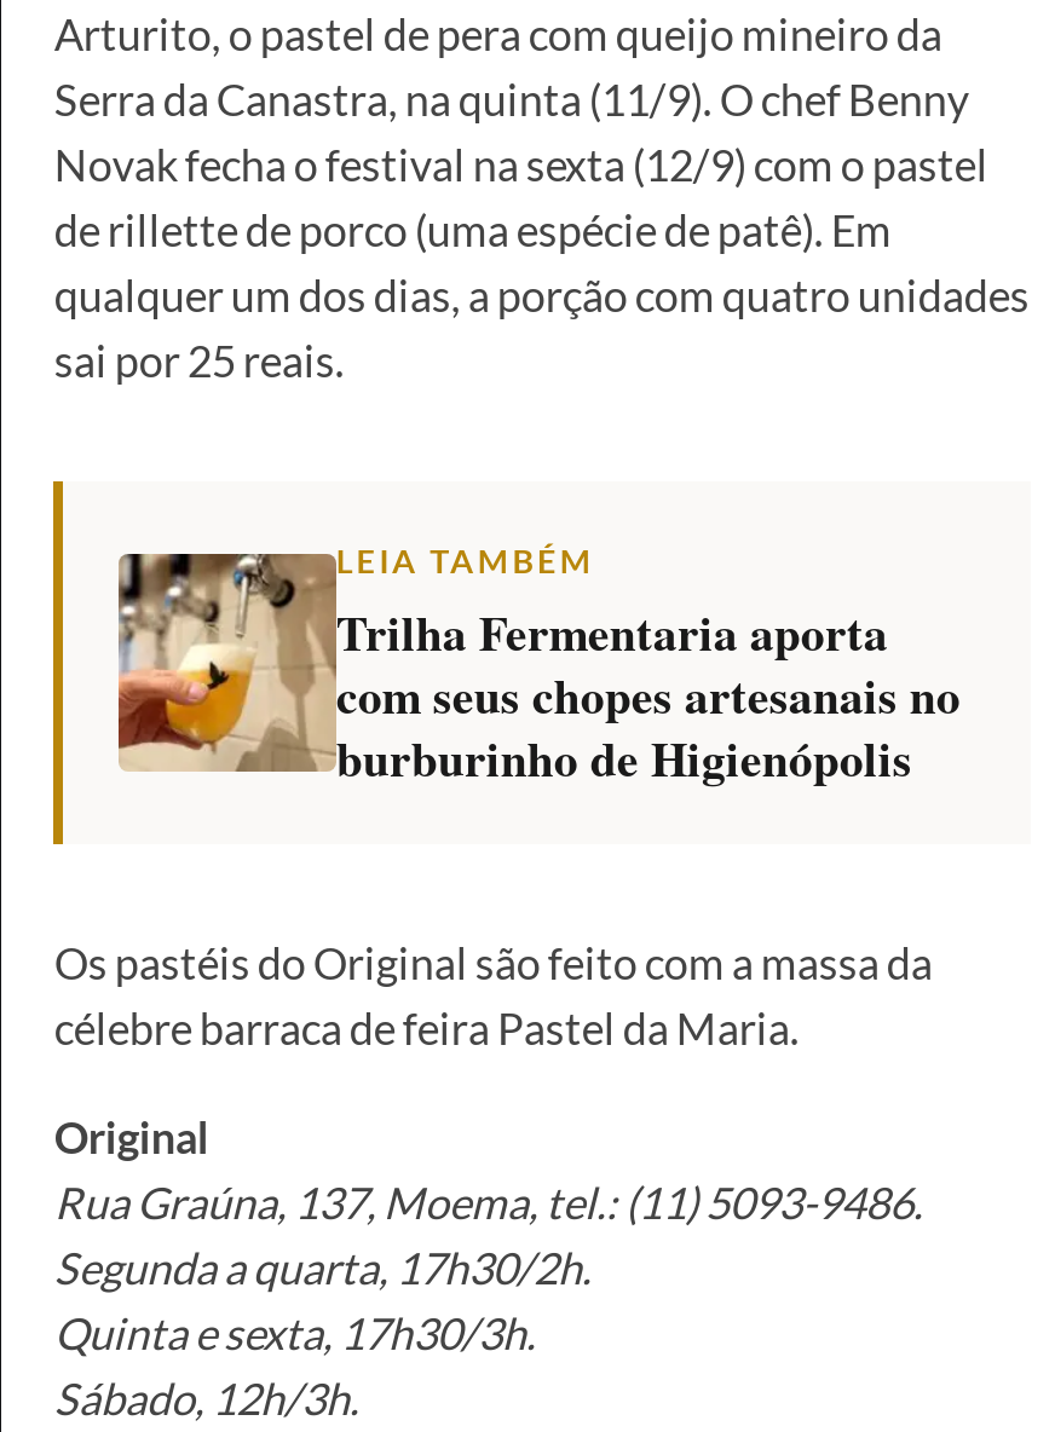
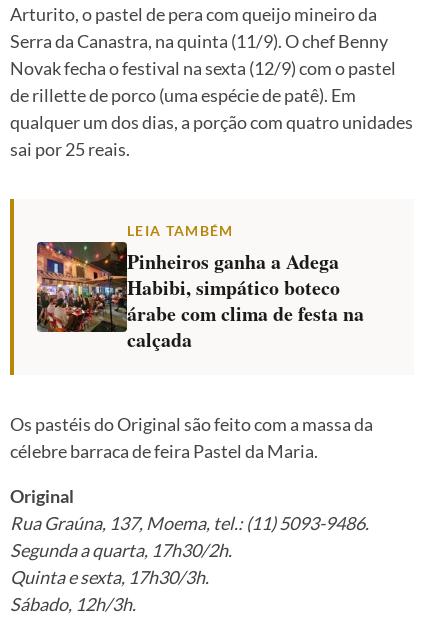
- [image]
- Trilha Fermentaria aporta
- com seus chopes artesanais no
- burburinho de Higienópolis
+ [image]
+ Pinheiros ganha a Adega
+ Habibi, simpático boteco
+ árabe com clima de festa na
+ calçada
